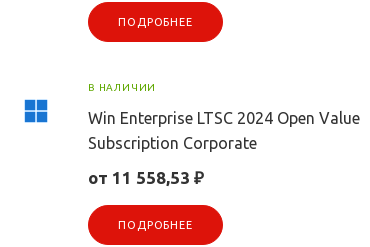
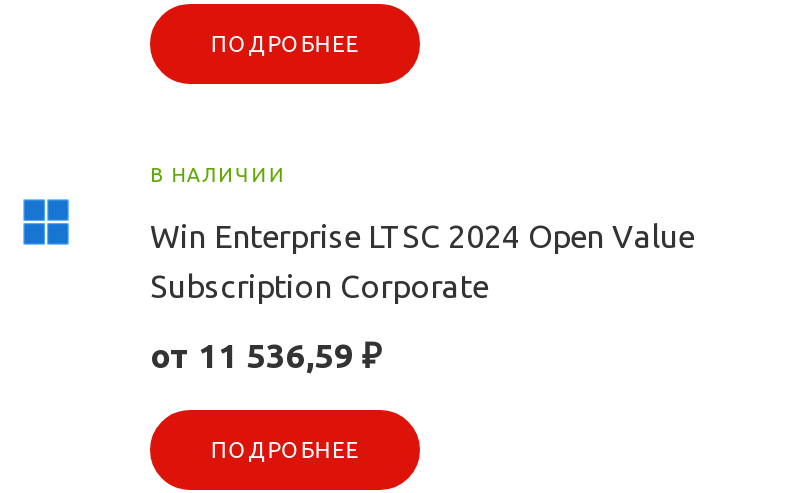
- от 11 558,53 ₽
+ от 11 536,59 ₽
